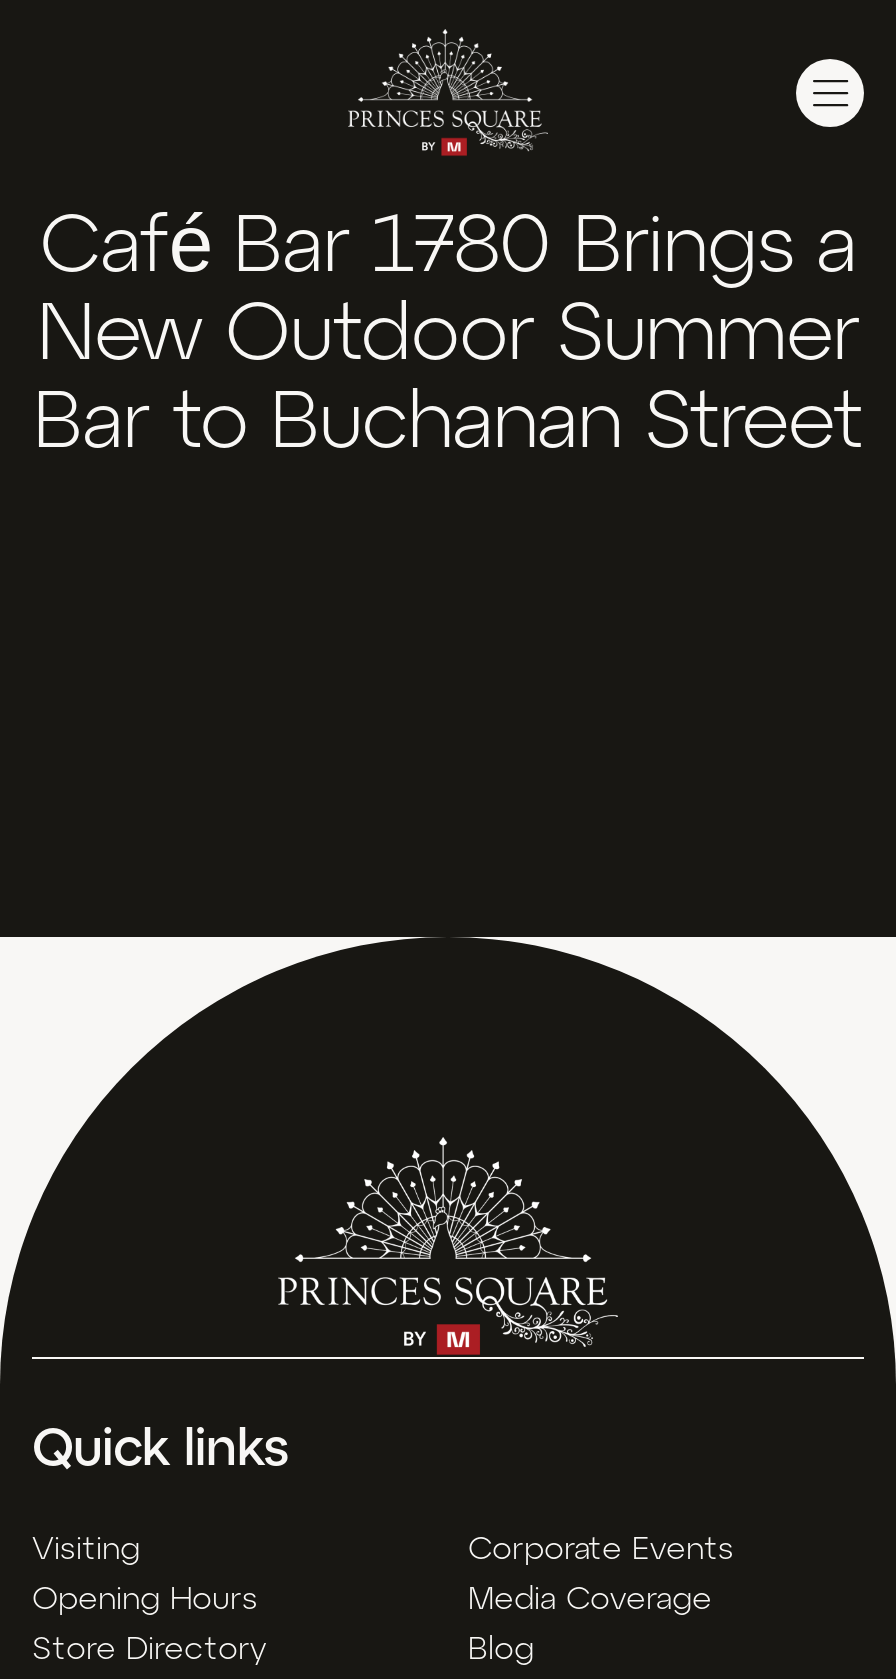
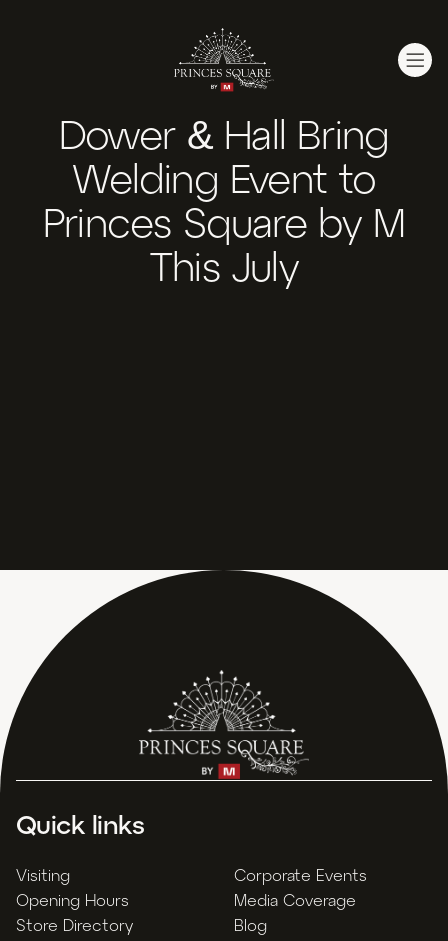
- Café Bar 1780 Brings a
- New Outdoor Summer
- Bar to Buchanan Street
+ Dower & Hall Bring
+ Welding Event to
+ Princes Square by M
+ This July
